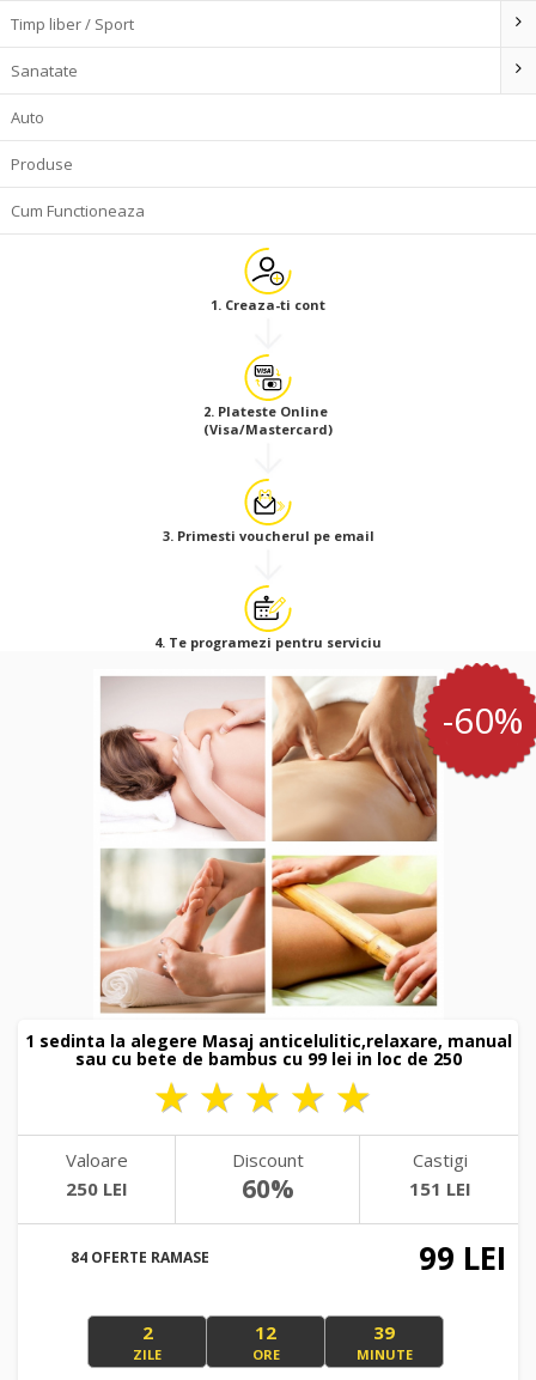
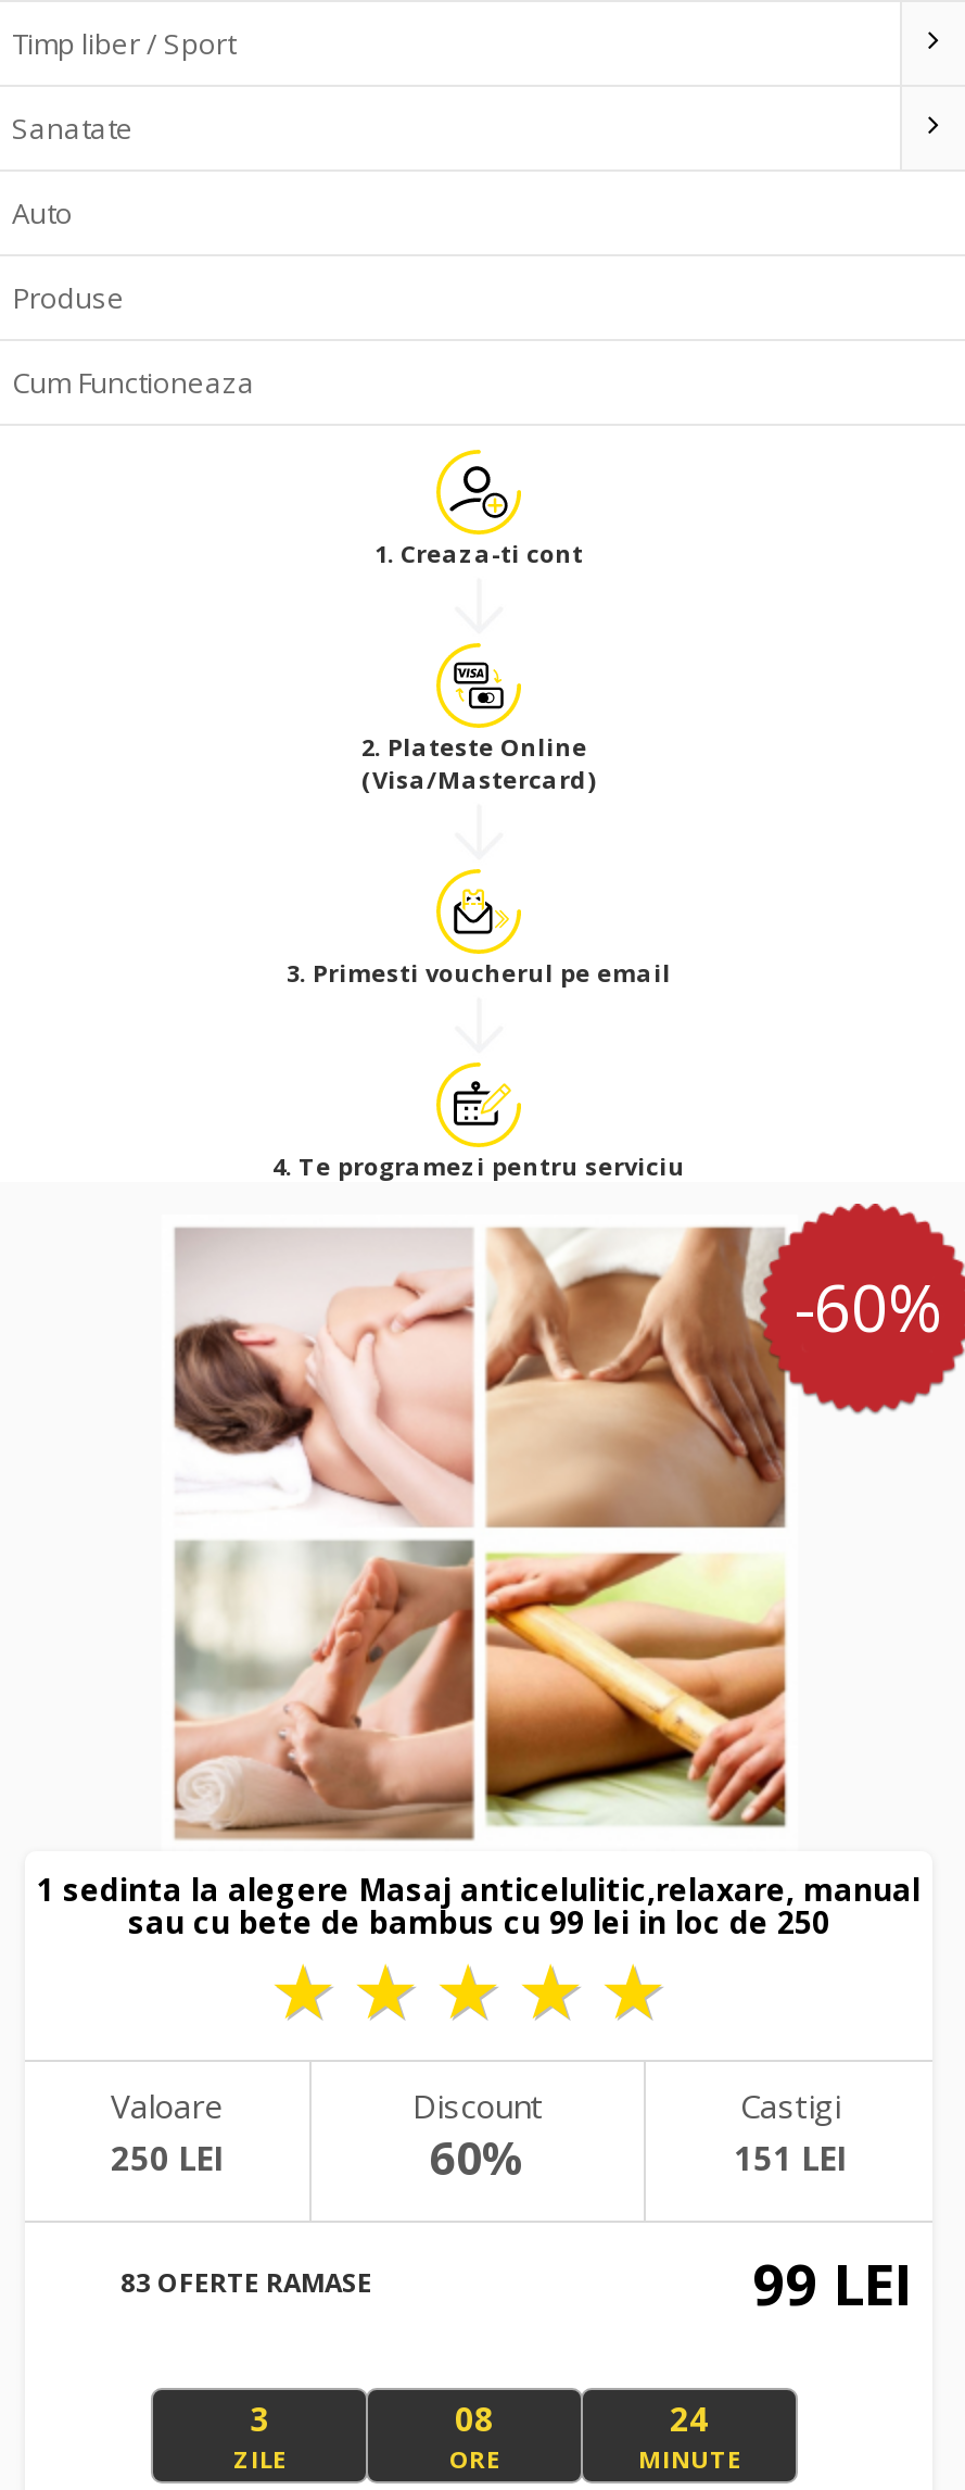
- 84 OFERTE RAMASE
+ 83 OFERTE RAMASE

- 2
+ 3

- 12
+ 08

- 39
+ 24
